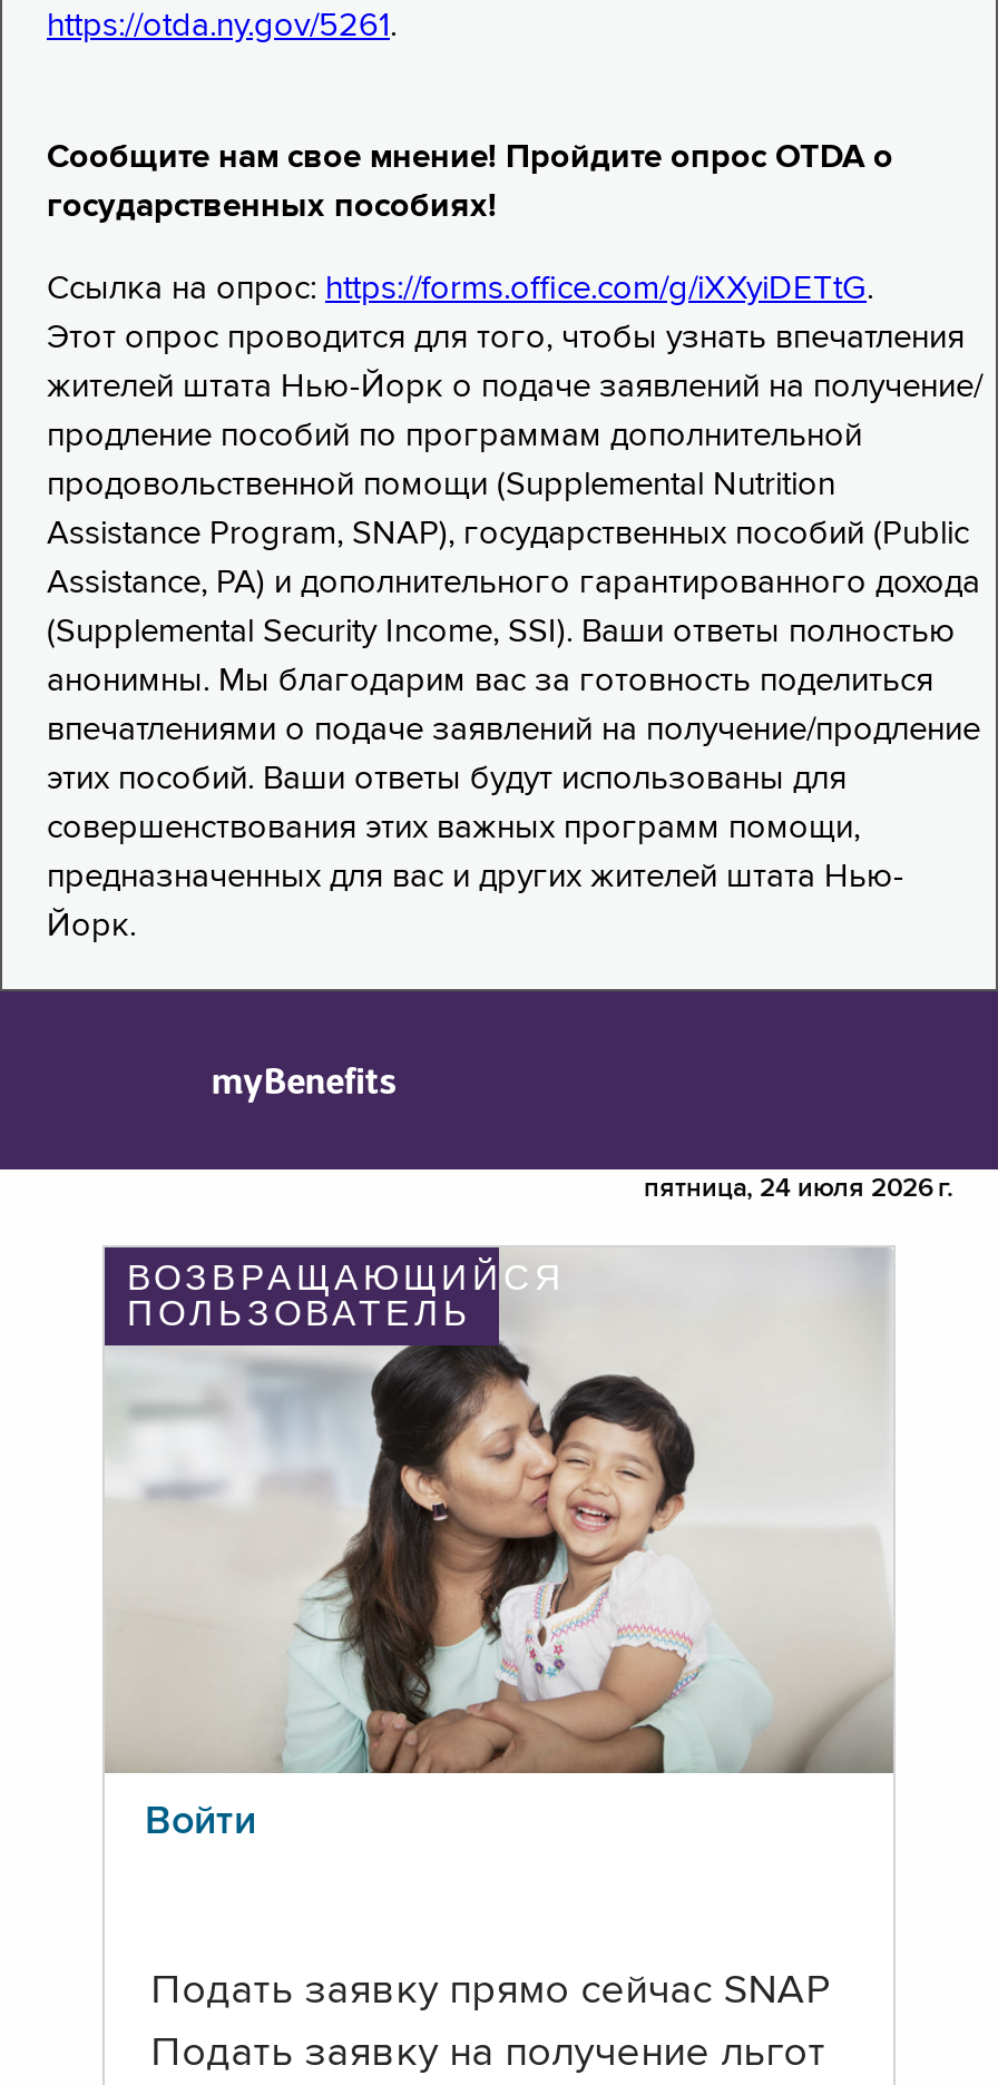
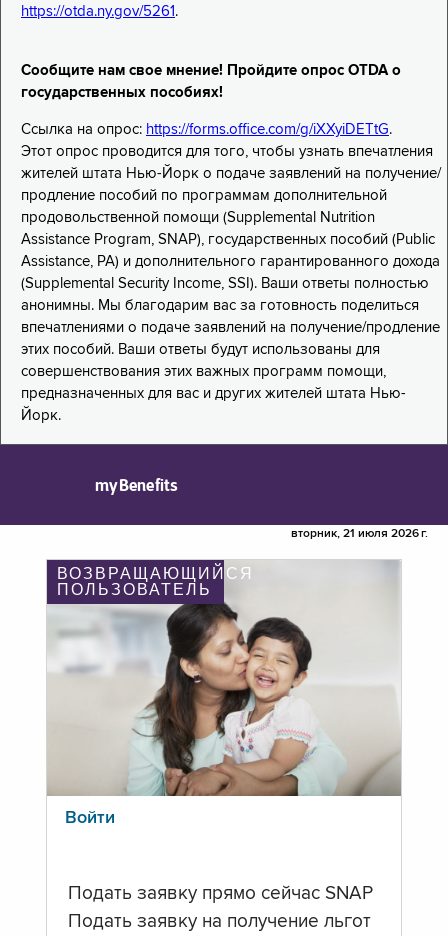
- пятница, 24 июля 2026 г.
+ вторник, 21 июля 2026 г.
